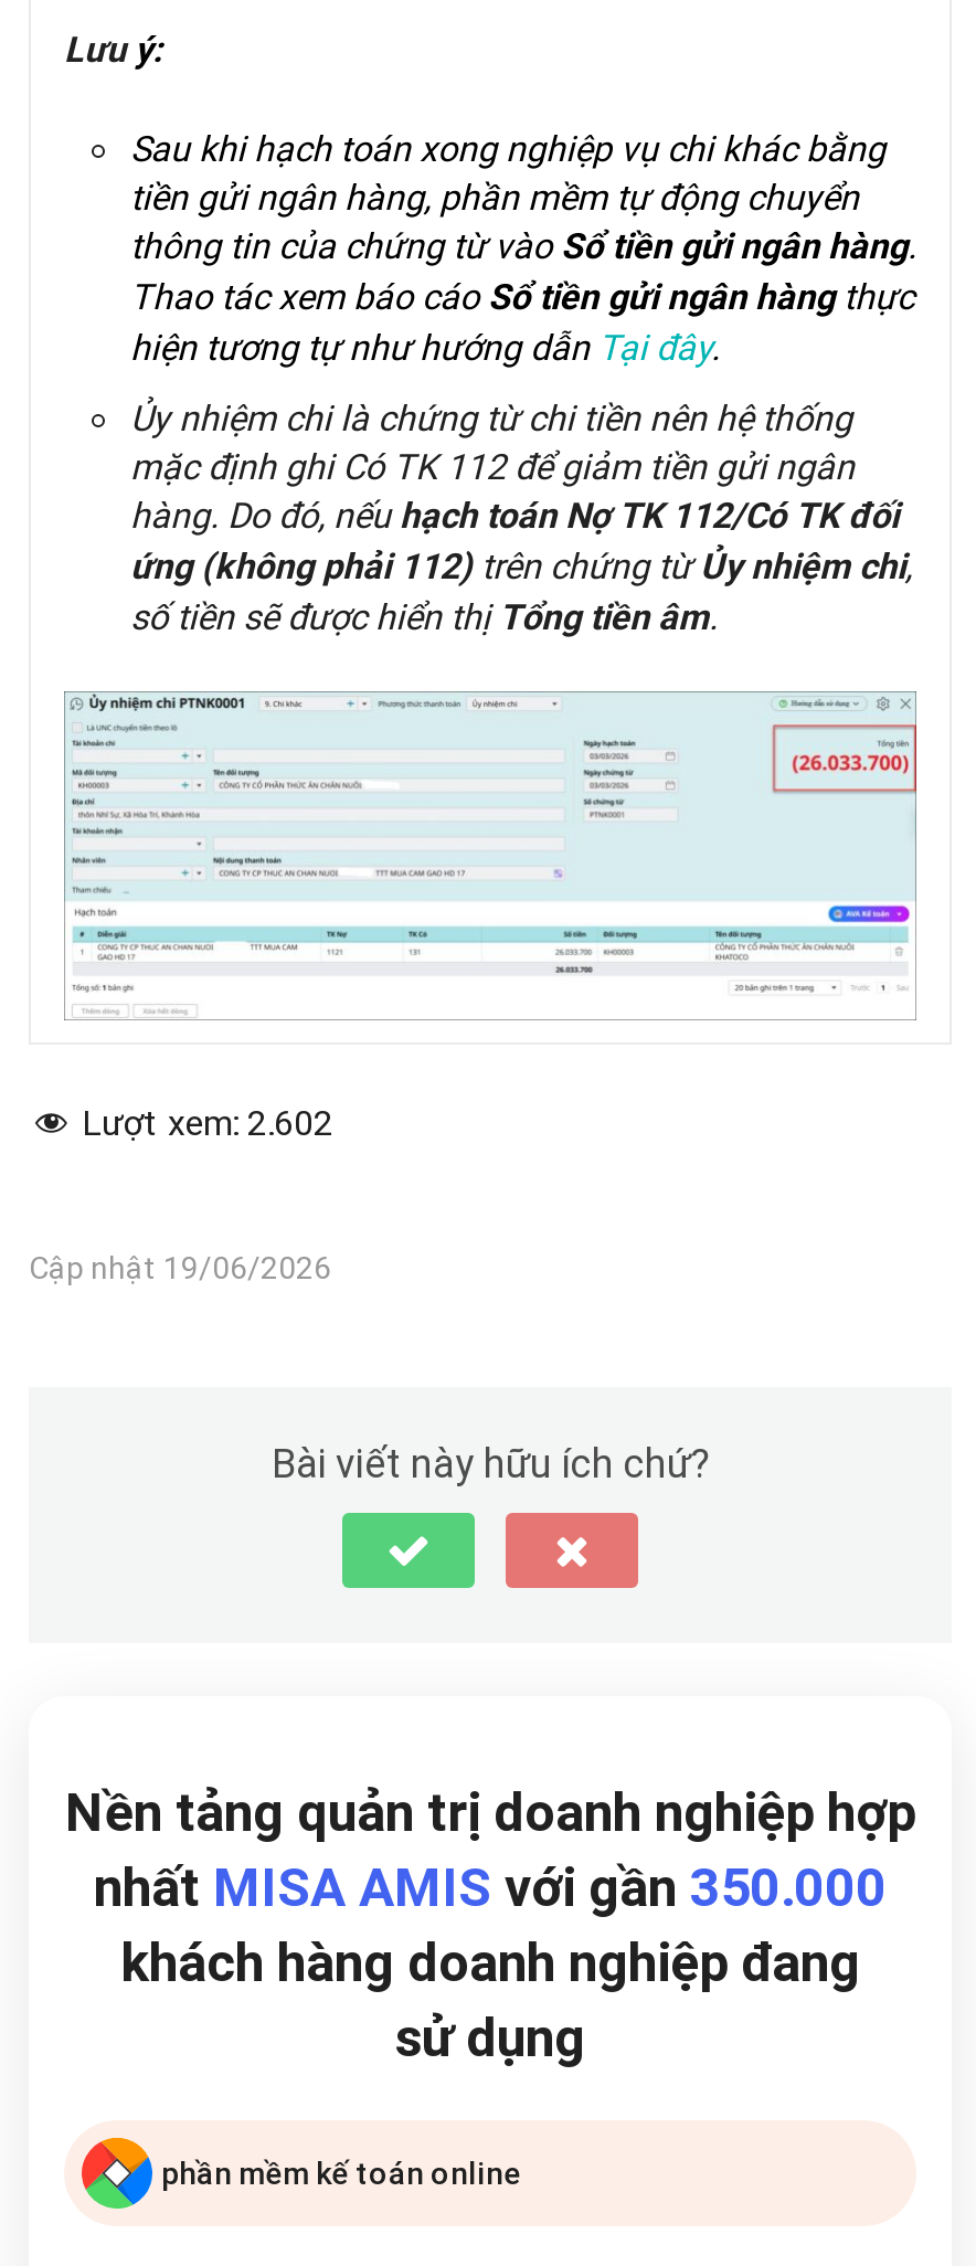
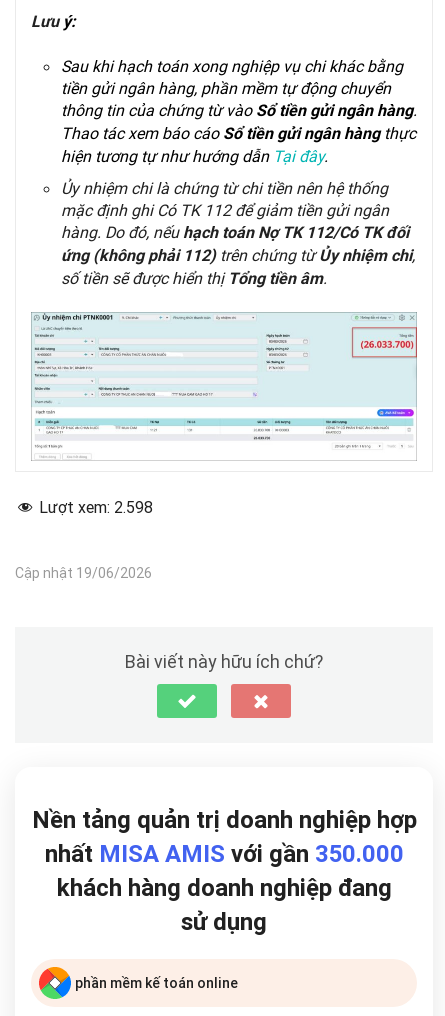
- Lượt xem: 2.602
+ Lượt xem: 2.598
